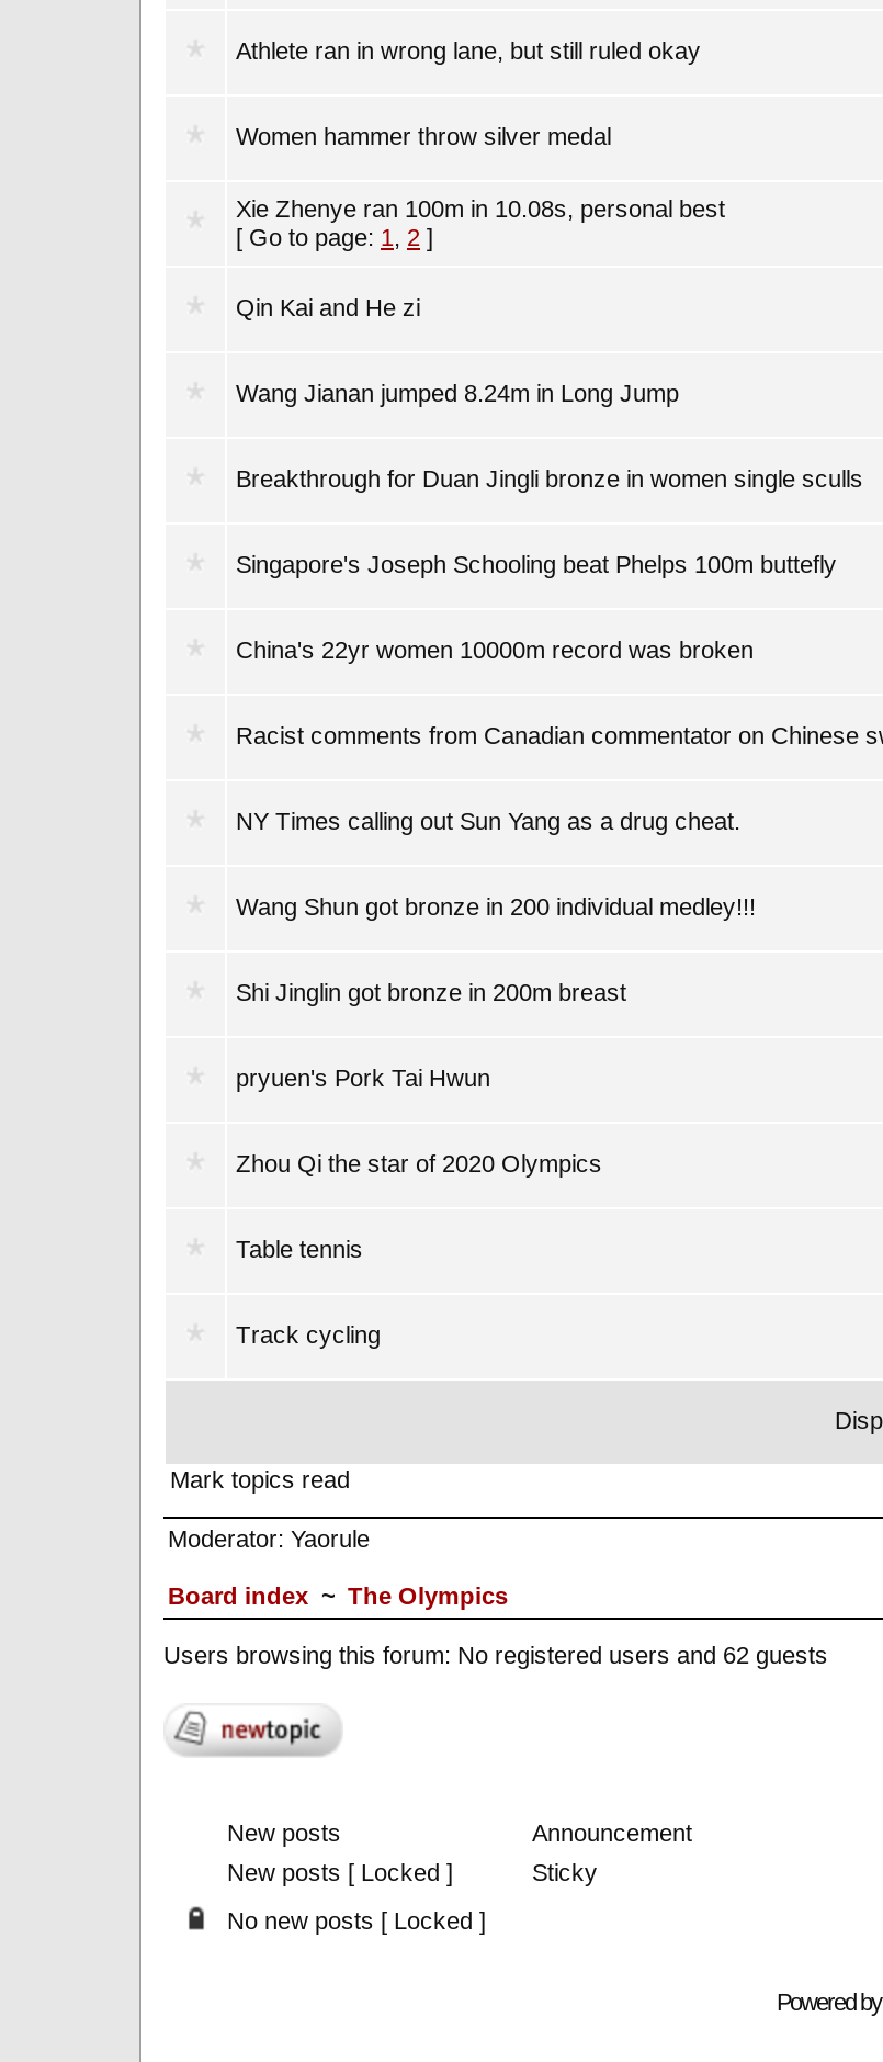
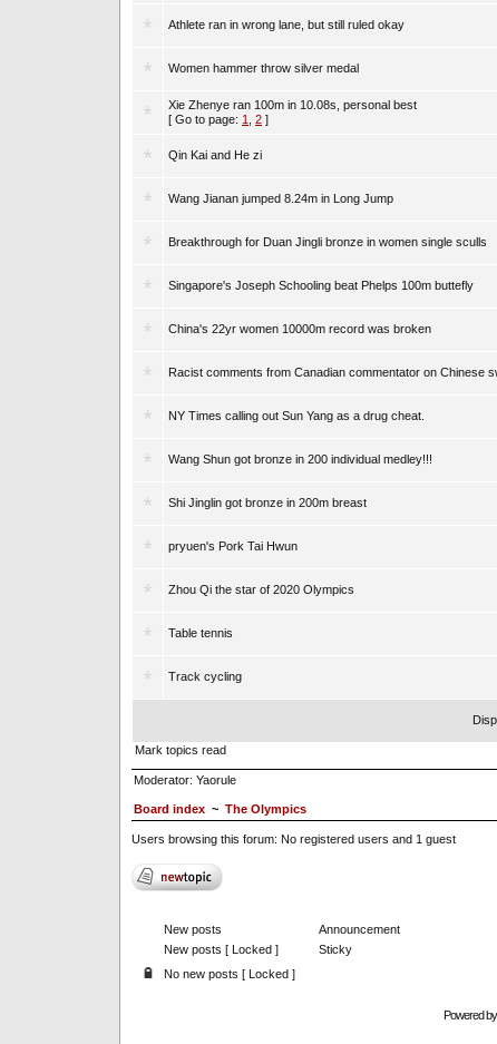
- Users browsing this forum: No registered users and 62 guests
+ Users browsing this forum: No registered users and 1 guest
